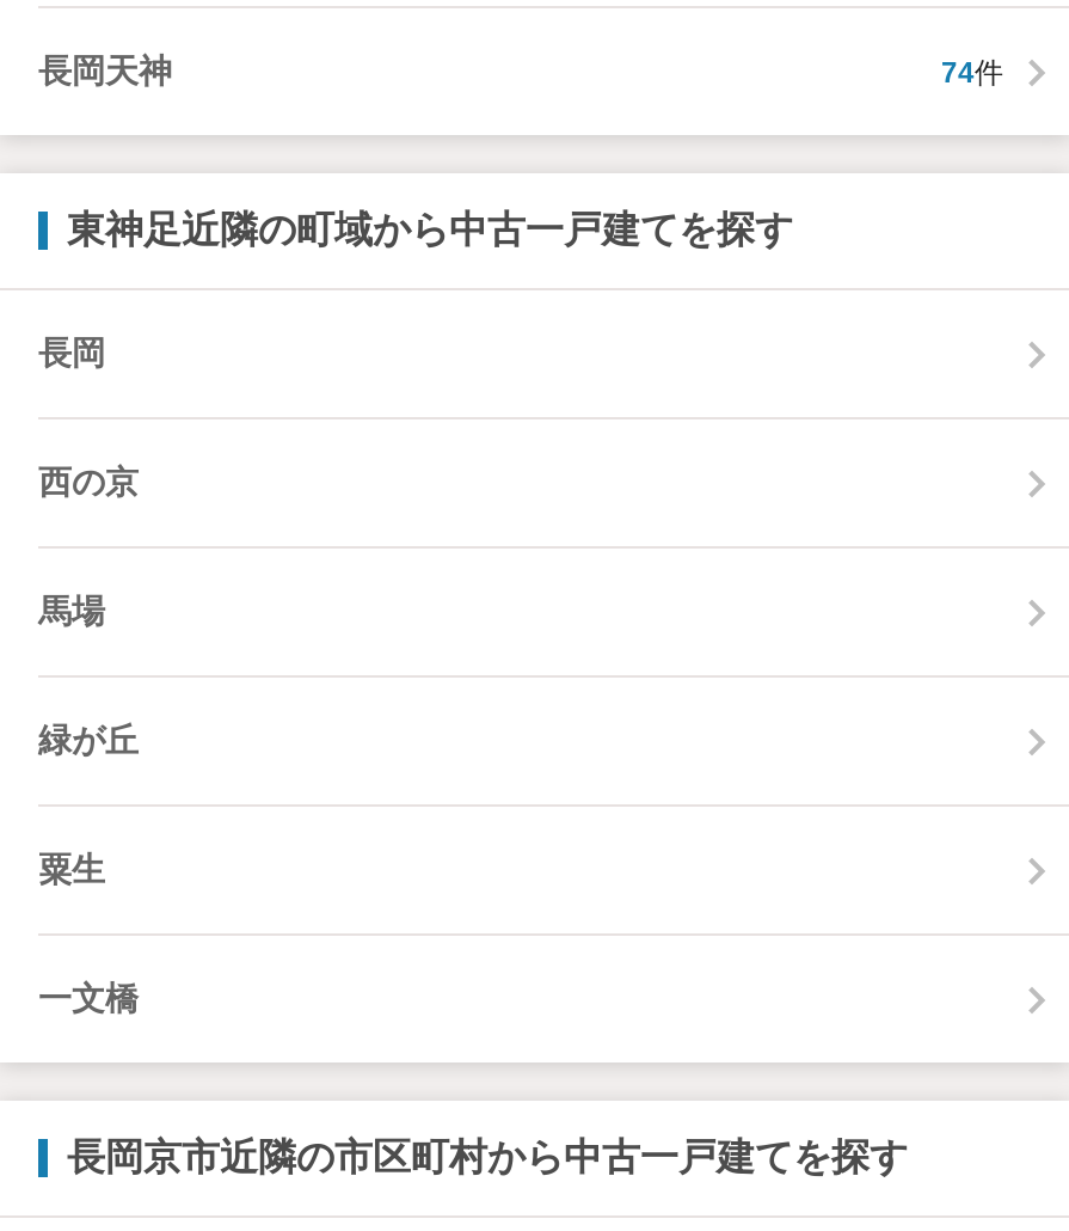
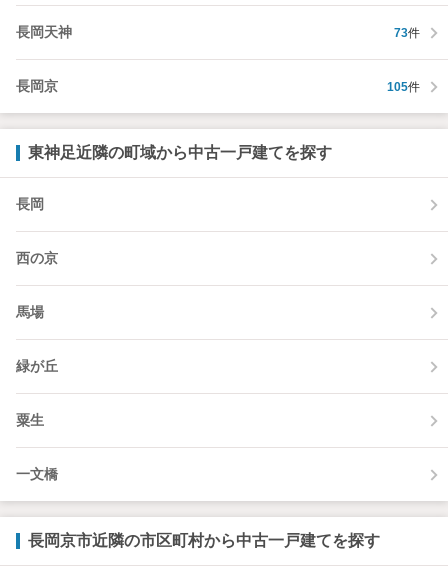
- 74件
+ 73件
+ 長岡京
+ 105件
